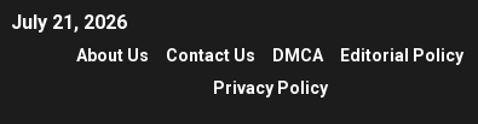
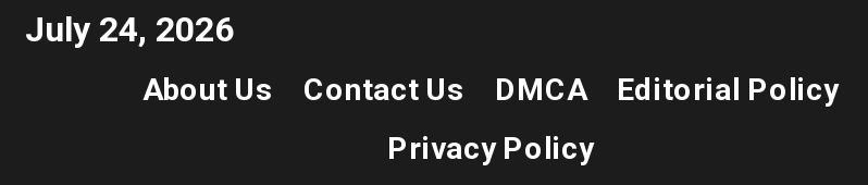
- July 21, 2026
+ July 24, 2026
